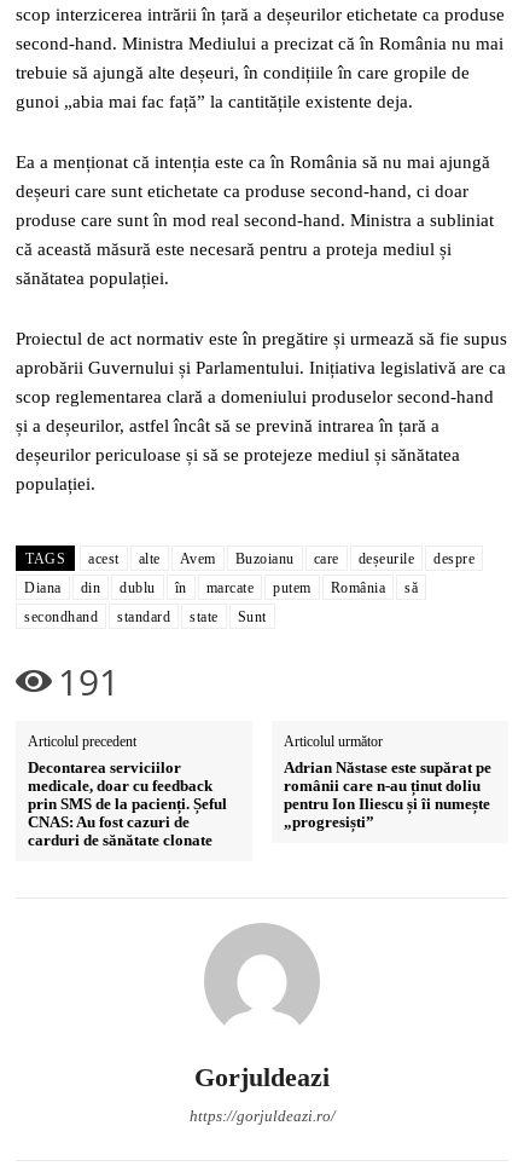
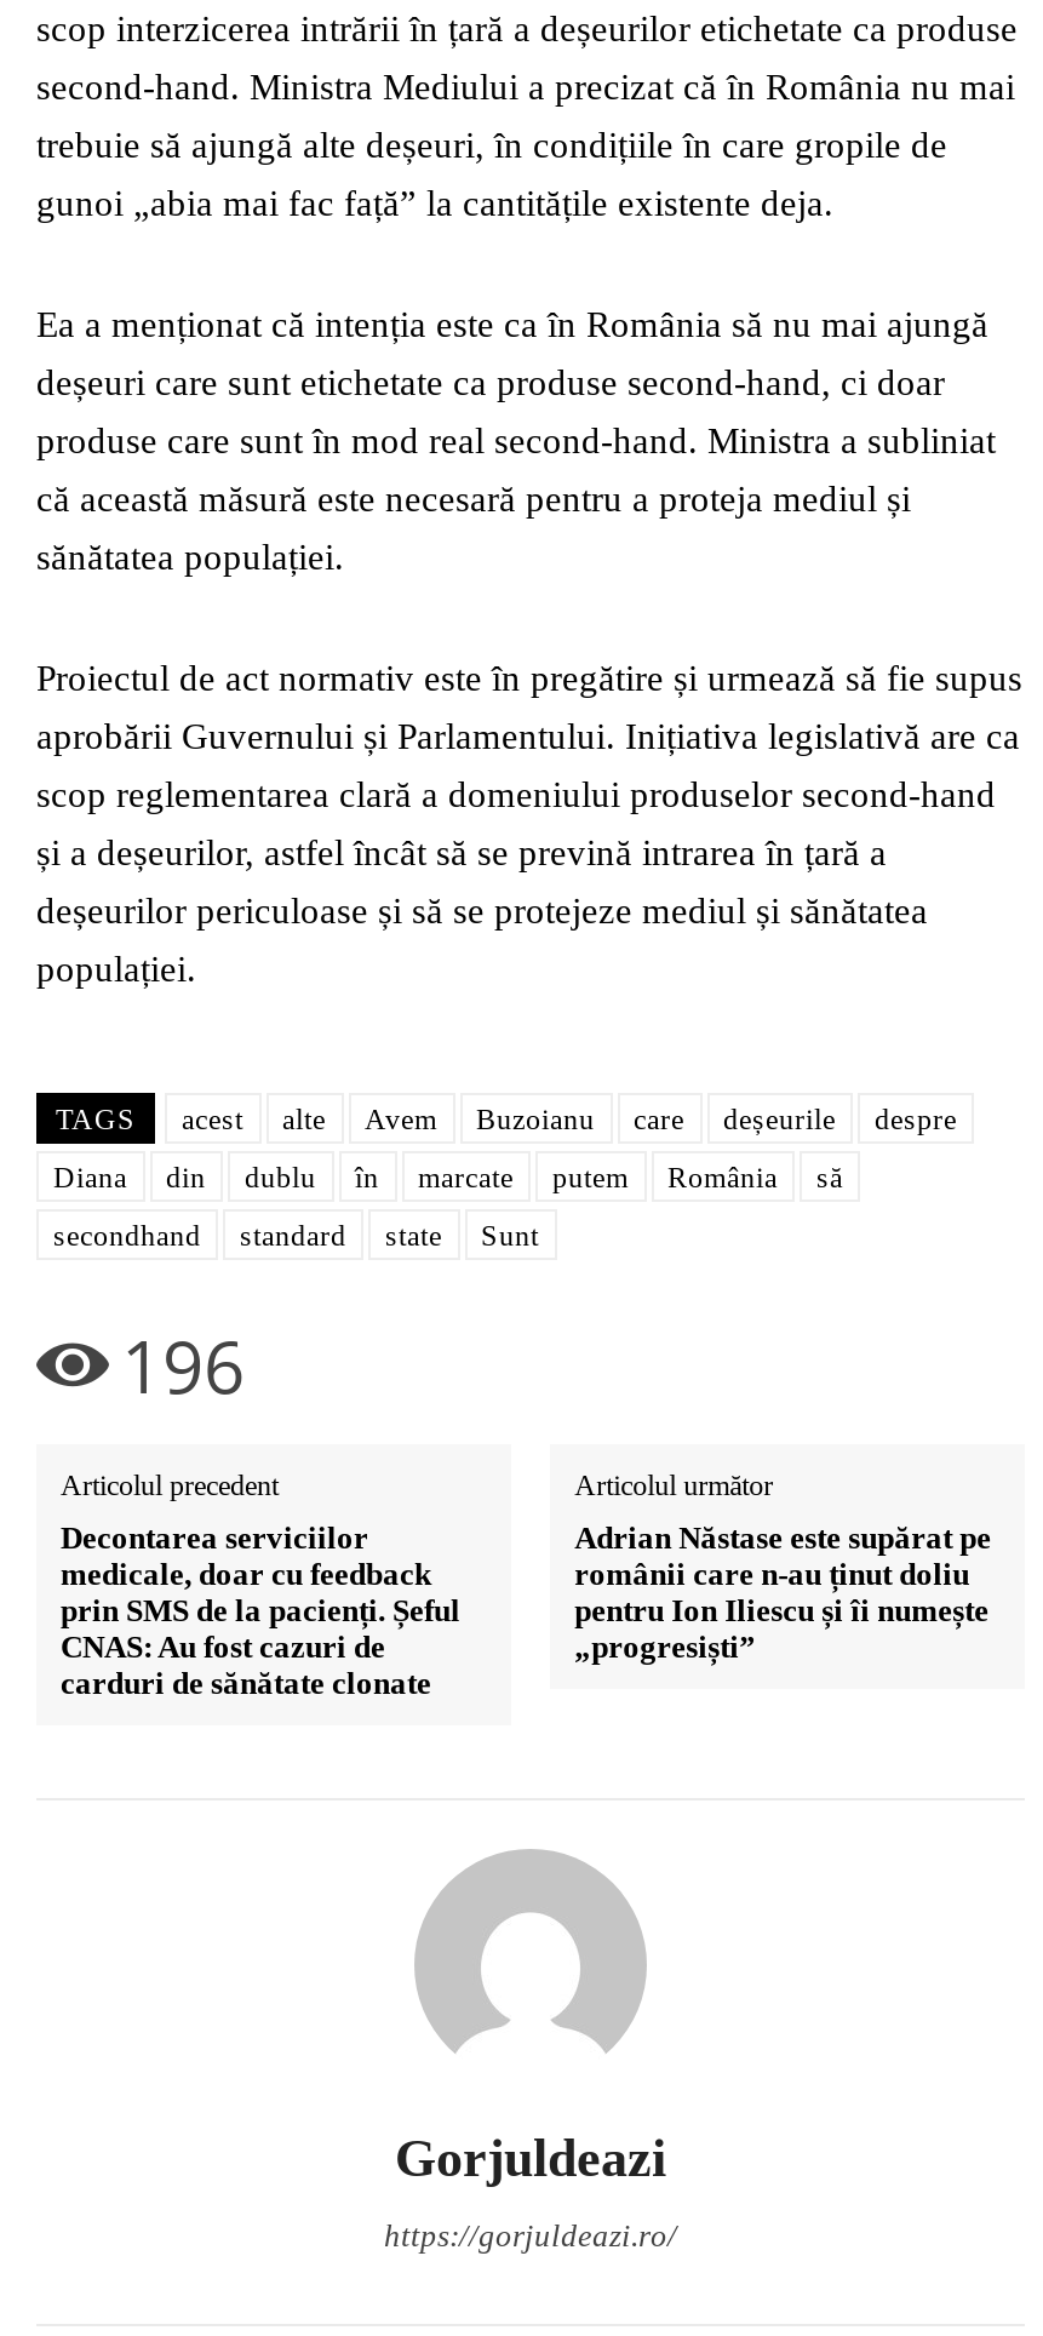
- 191
+ 196
